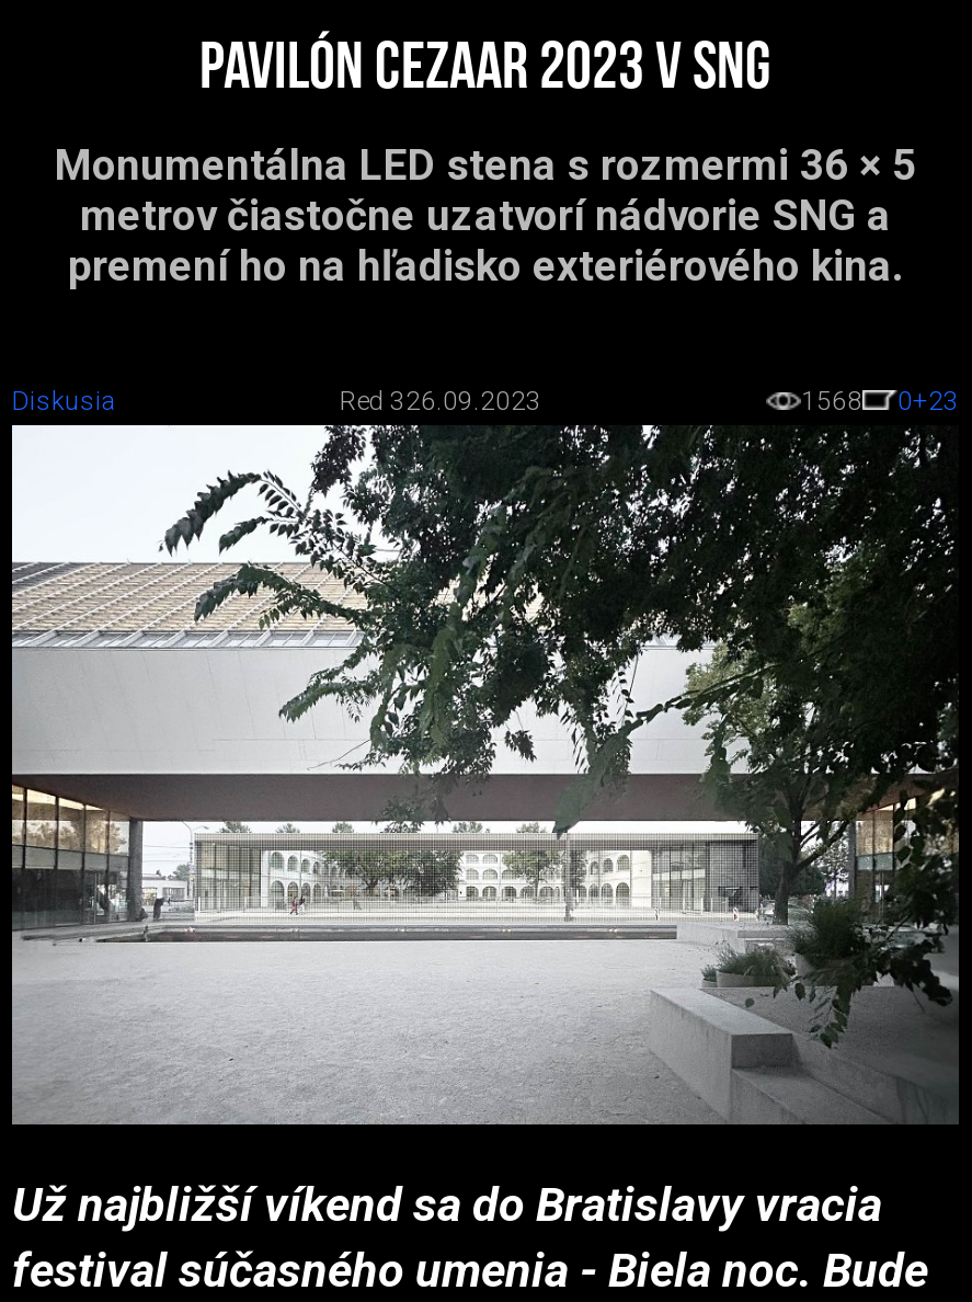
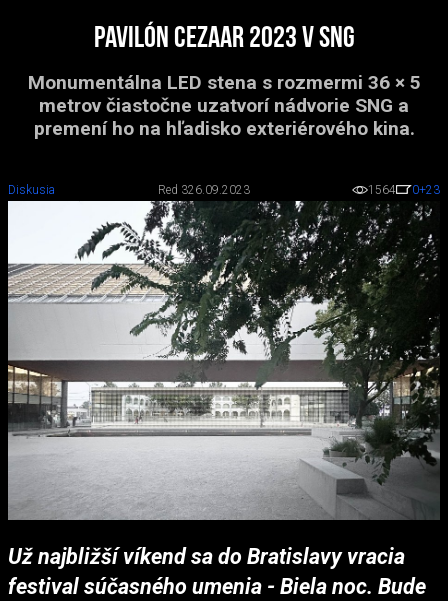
- 1568 0+23
+ 1564 0+23
